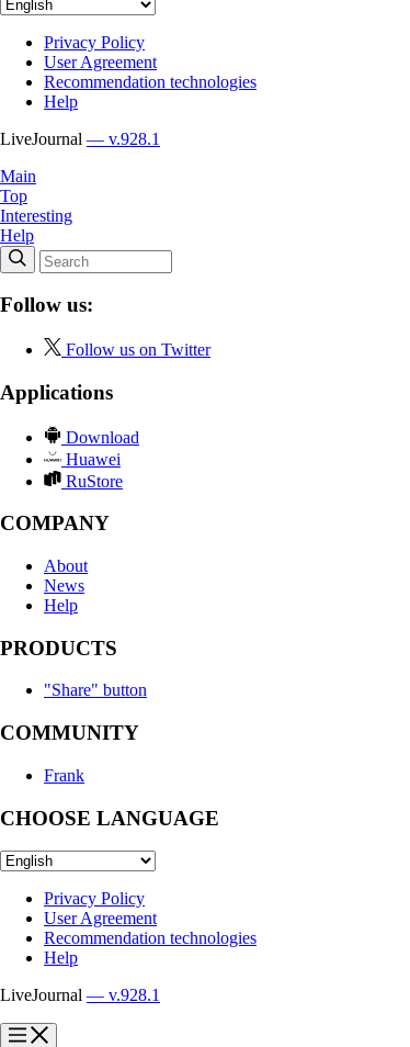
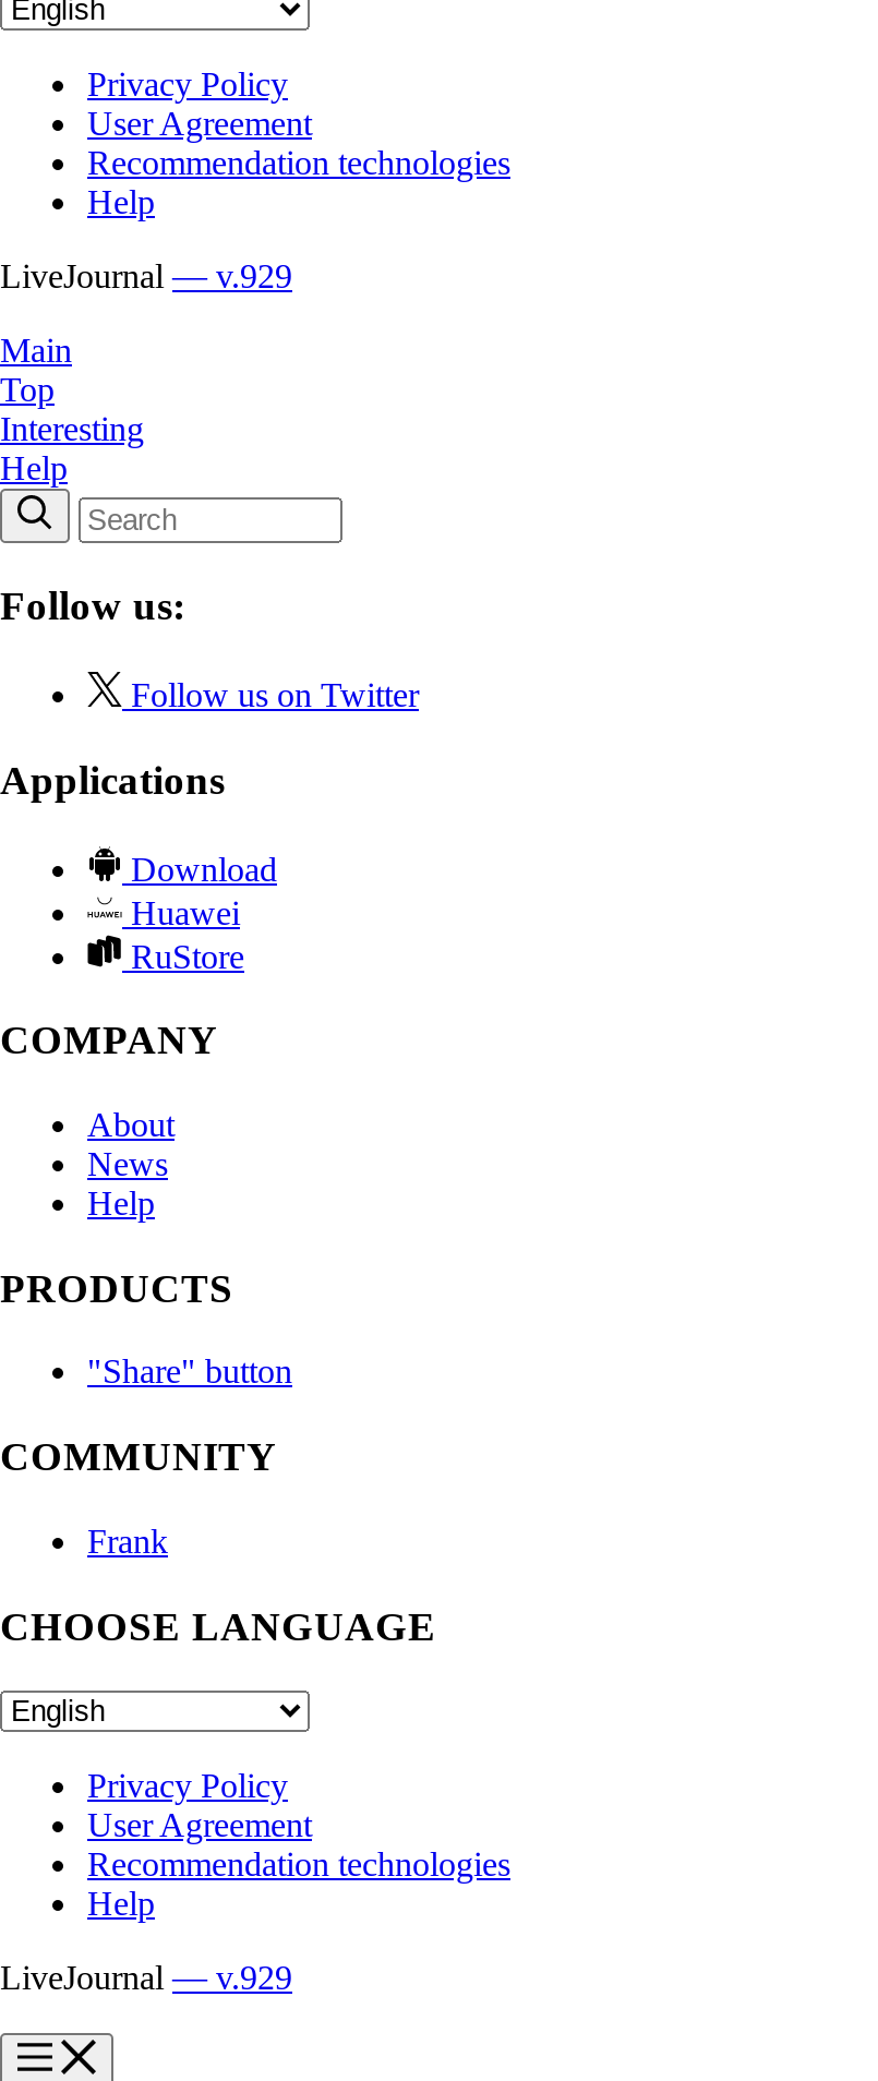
- LiveJournal — v.928.1
+ LiveJournal — v.929

- LiveJournal — v.928.1
+ LiveJournal — v.929
